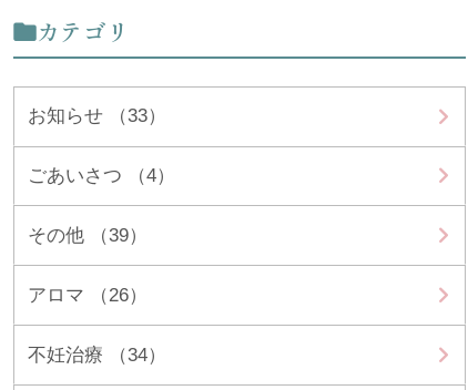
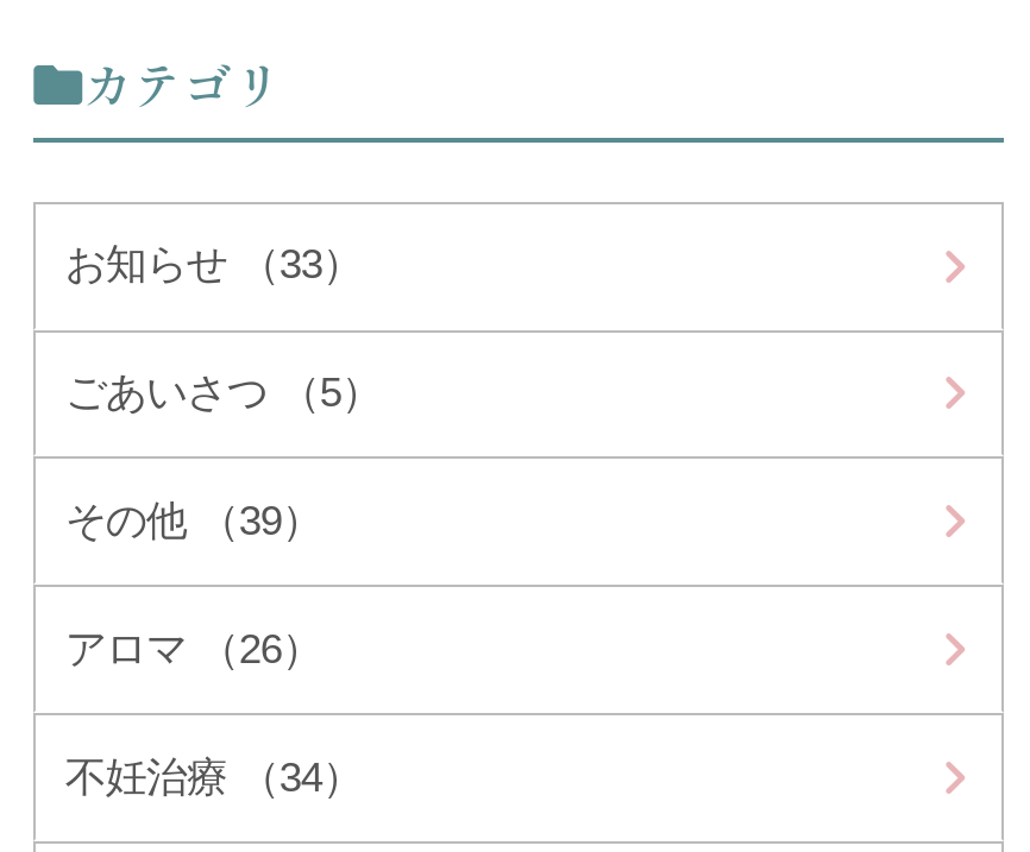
- ごあいさつ （4）
+ ごあいさつ （5）
